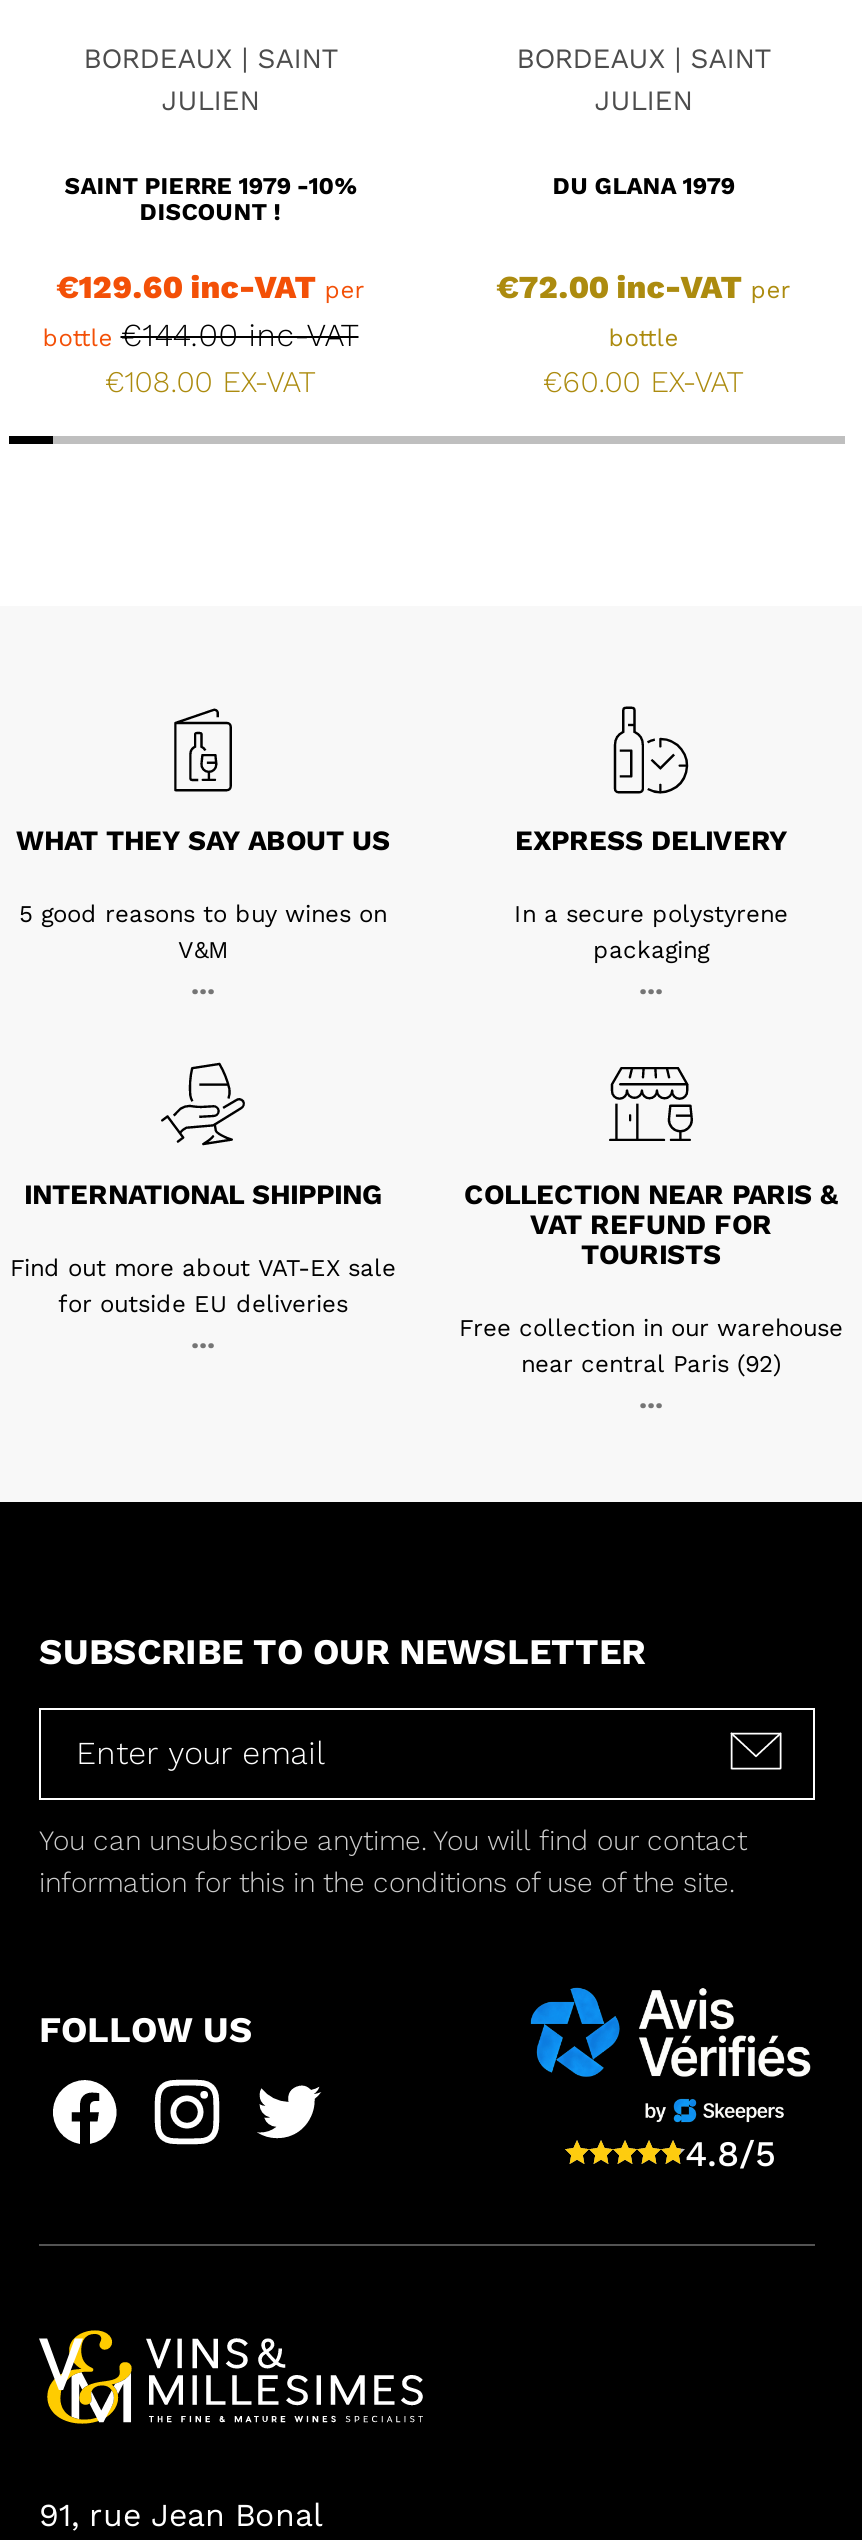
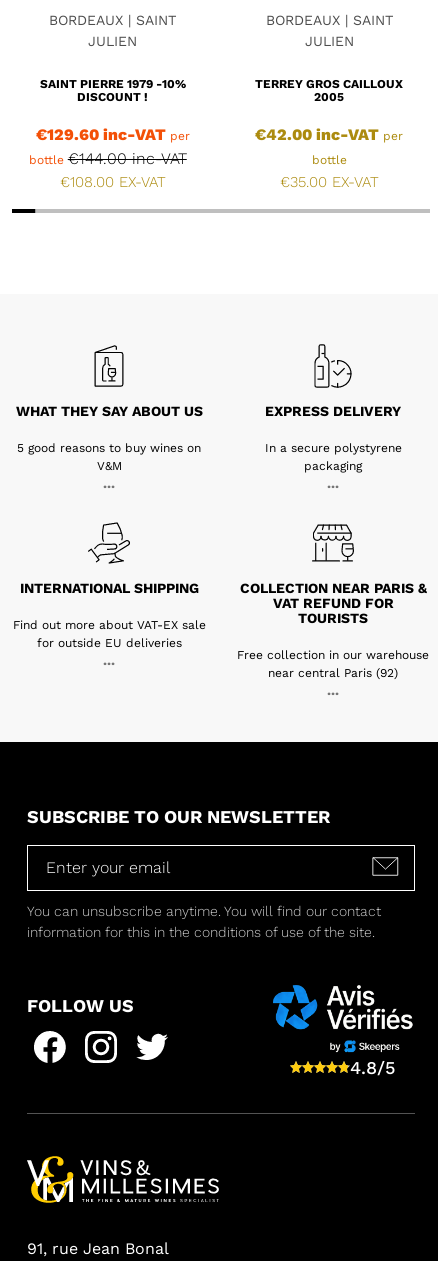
- DU GLANA 1979
+ TERREY GROS CAILLOUX
+ 2005

- €72.00 inc-VAT per
+ €42.00 inc-VAT per

- €60.00 EX-VAT
+ €35.00 EX-VAT
